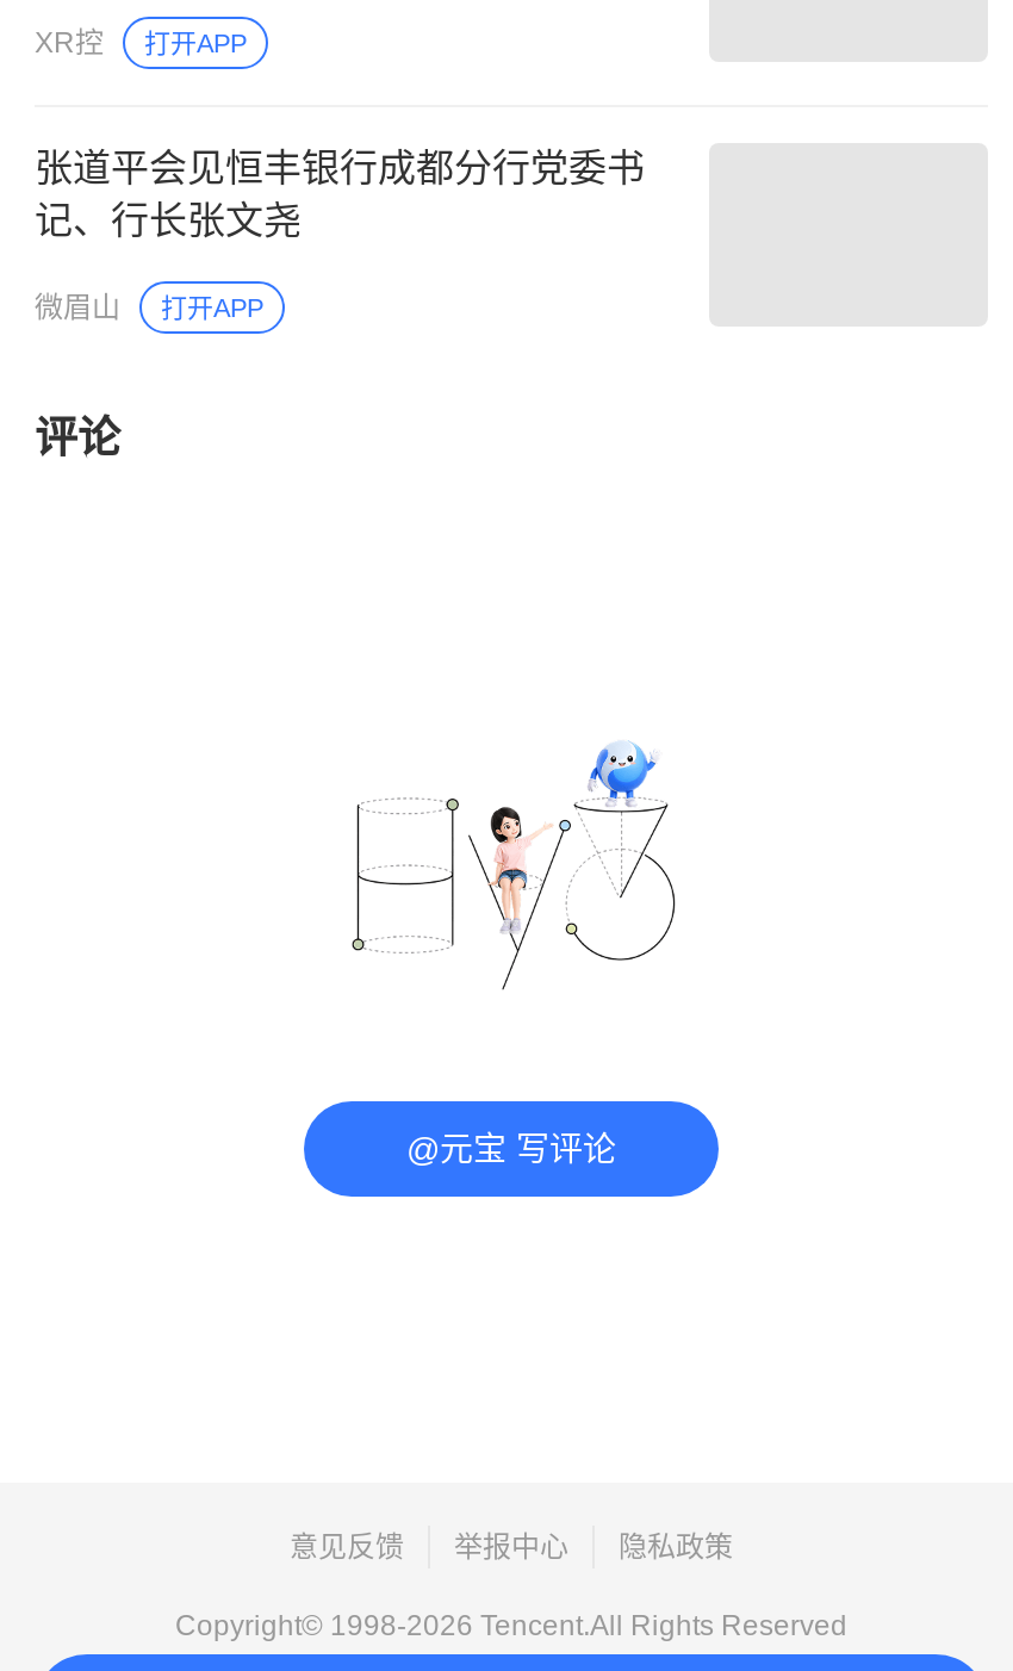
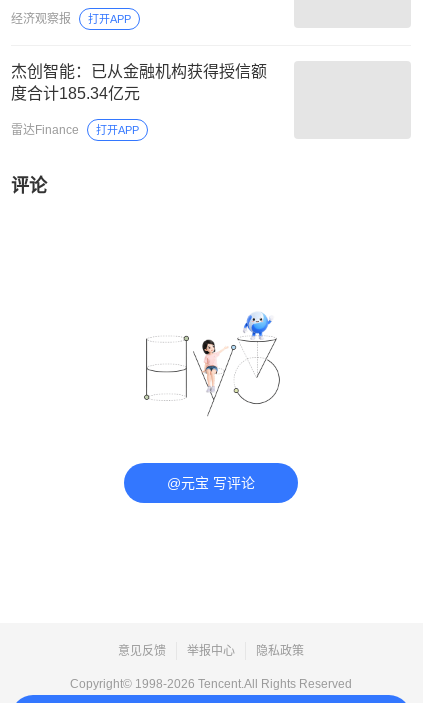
- XR控
+ 经济观察报

- 张道平会见恒丰银行成都分行党委书
- 记、行长张文尧
+ 杰创智能：已从金融机构获得授信额
+ 度合计185.34亿元

- 微眉山
+ 雷达Finance
